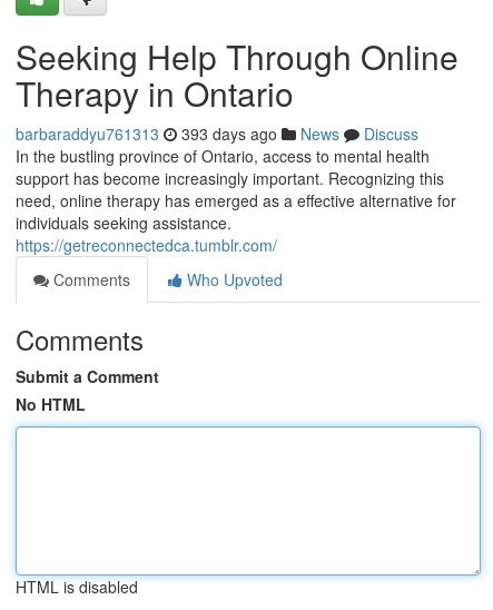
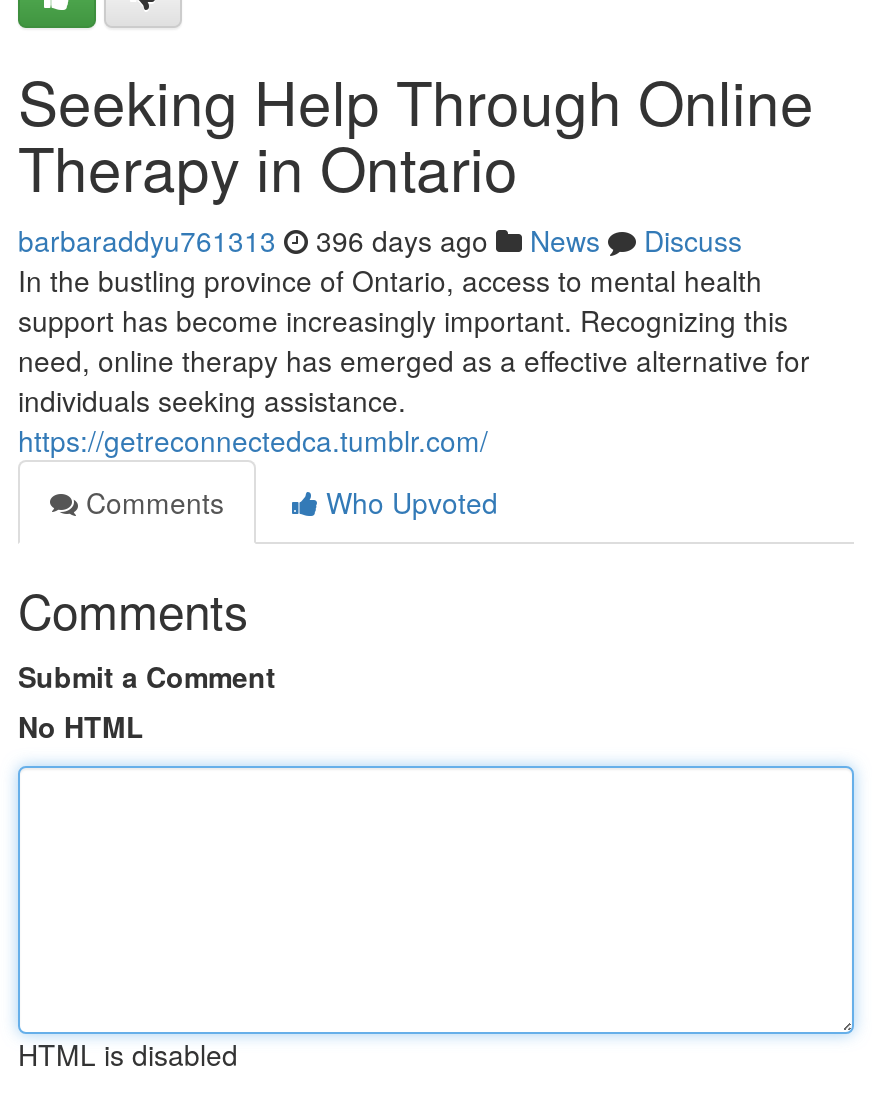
- barbaraddyu761313 393 days ago News Discuss
+ barbaraddyu761313 396 days ago News Discuss
